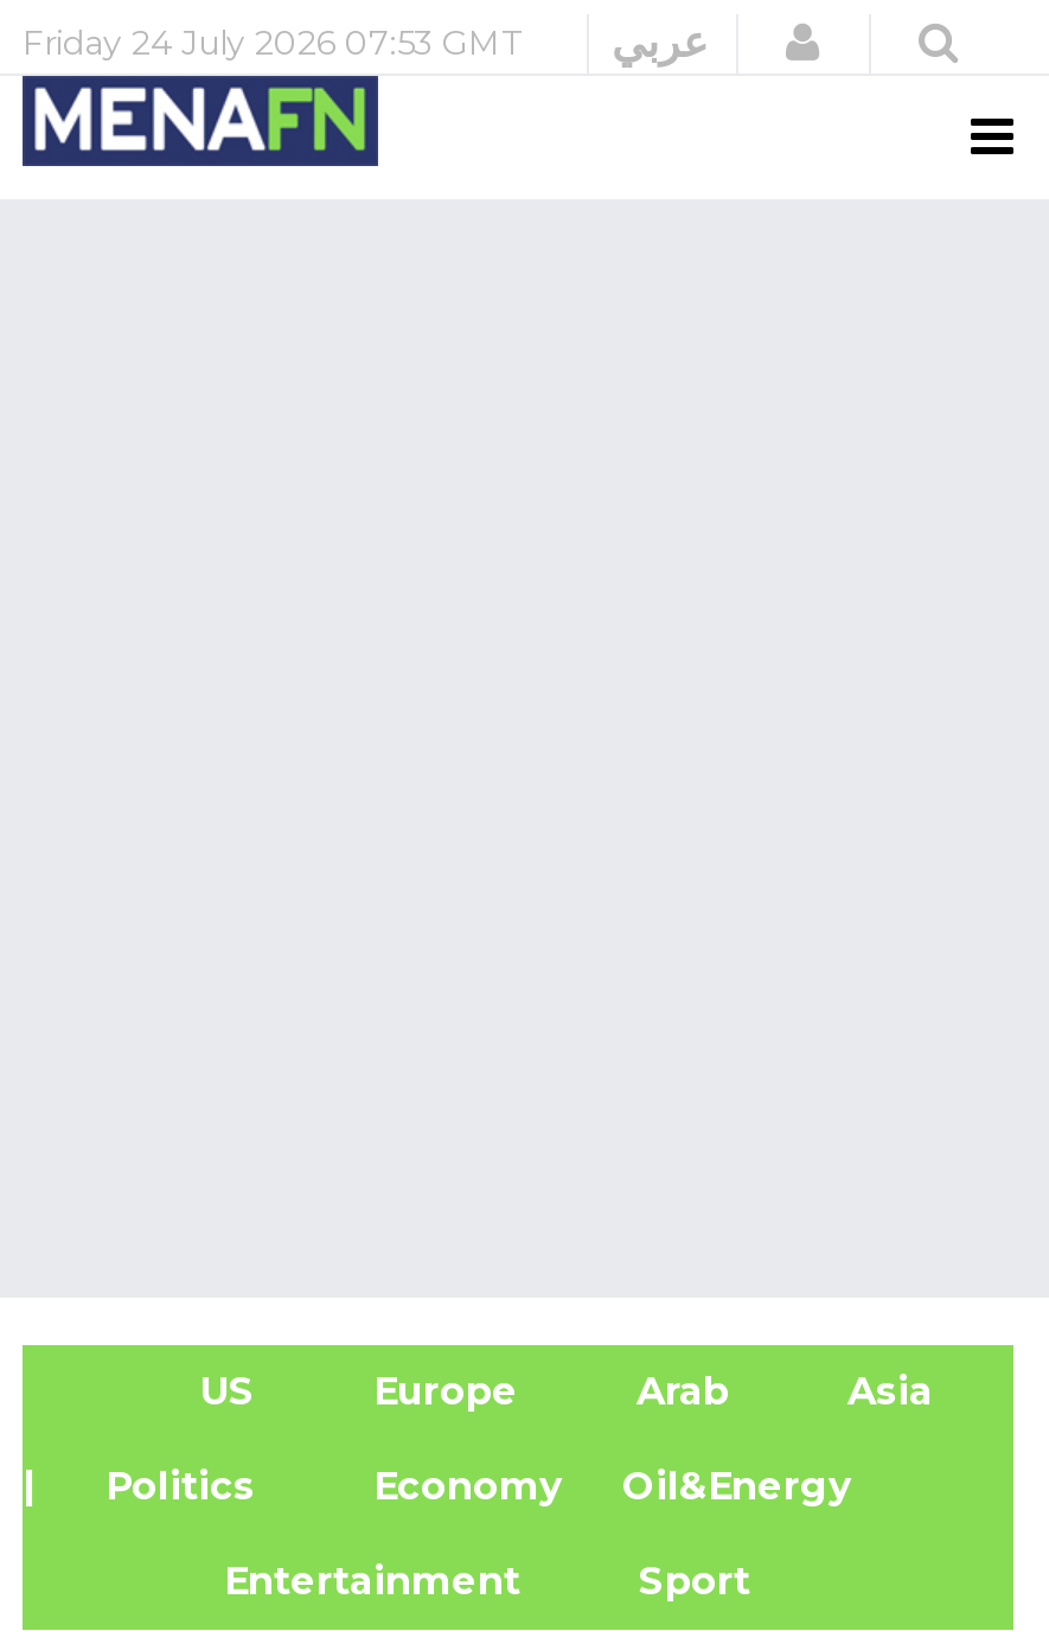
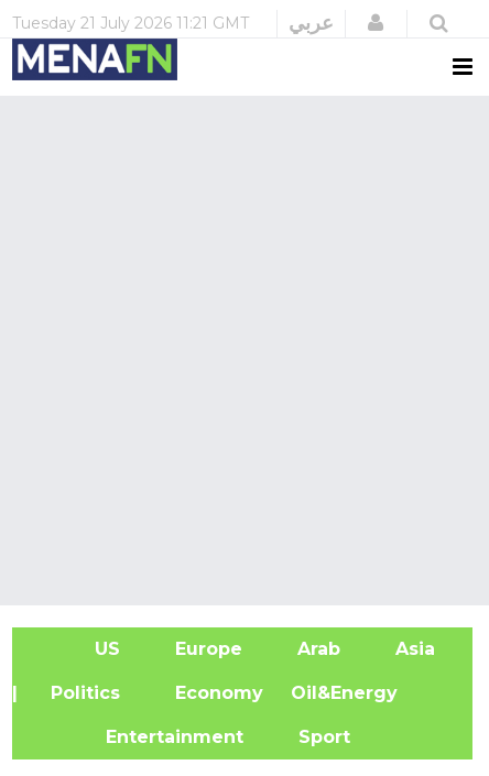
- Friday 24 July 2026 07:53 GMT
+ Tuesday 21 July 2026 11:21 GMT
